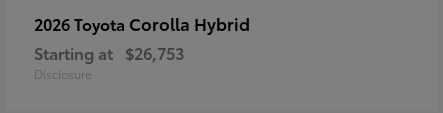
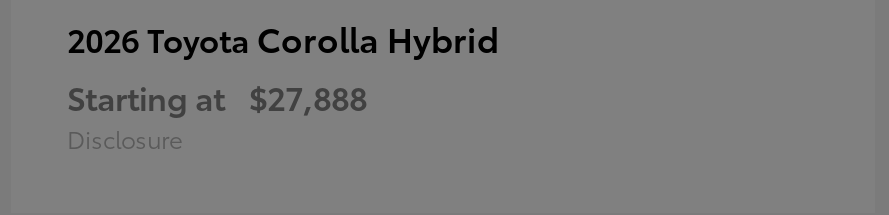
- Starting at $26,753
+ Starting at $27,888
